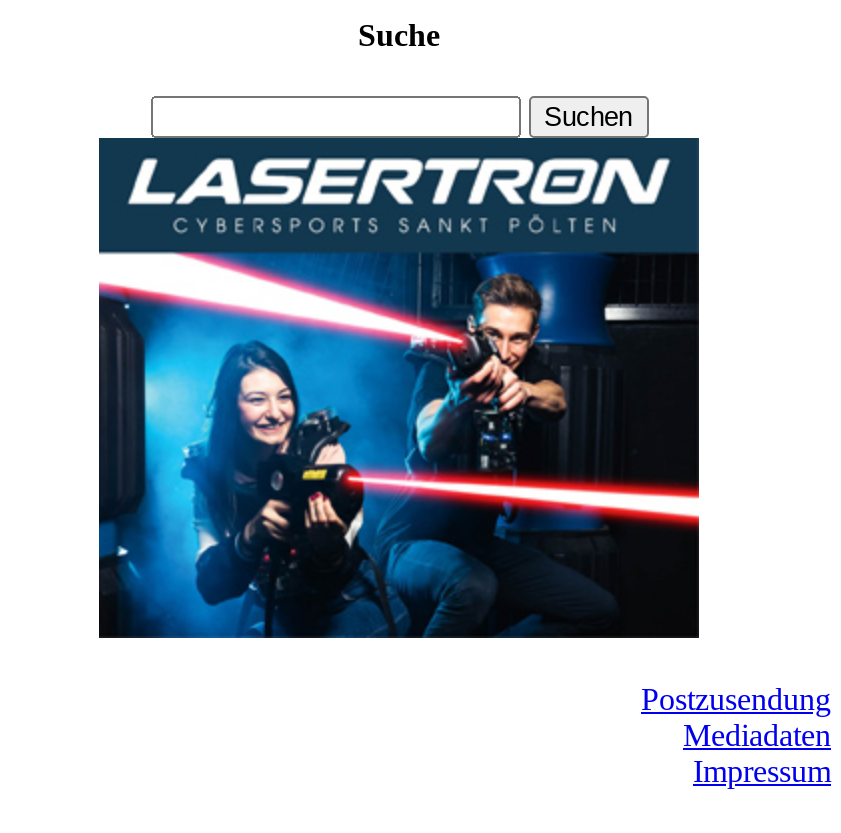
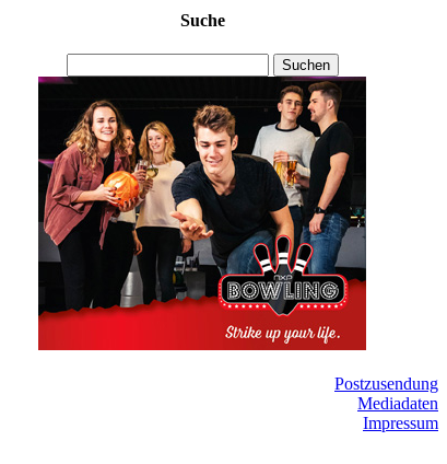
- [image]
+ [image]
